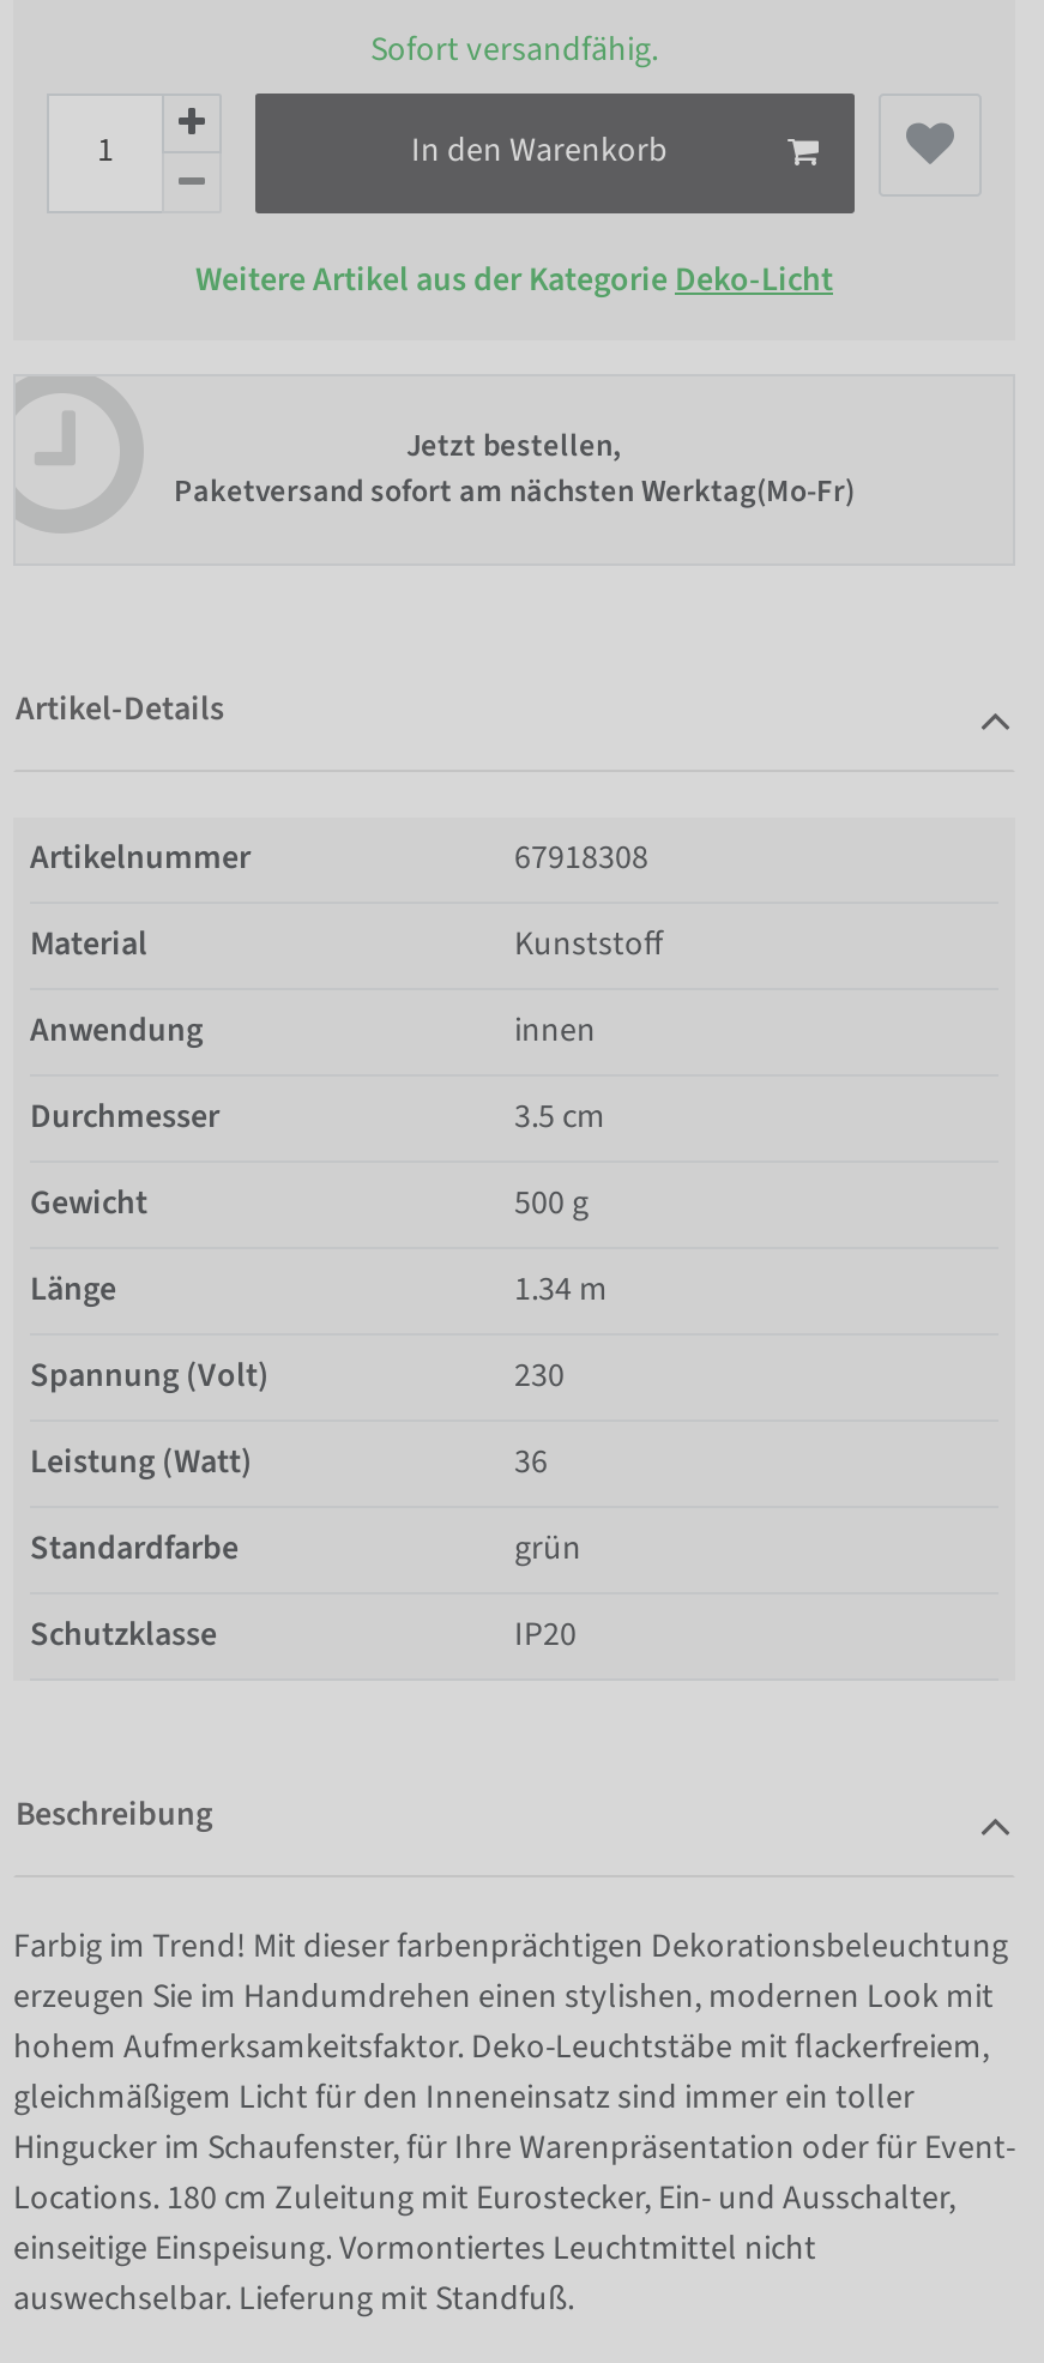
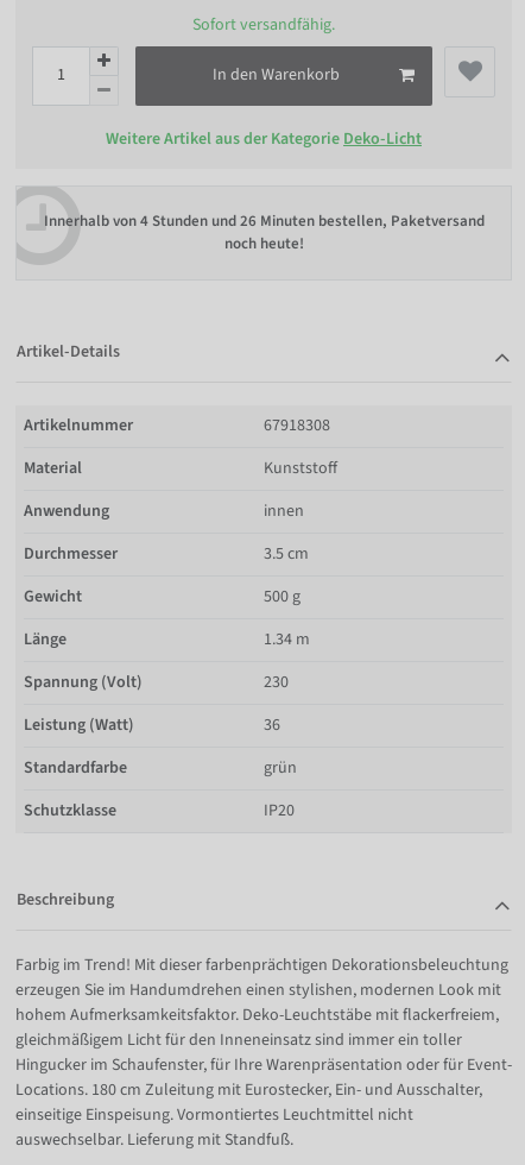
- Jetzt bestellen,
- Paketversand sofort am nächsten Werktag(Mo-Fr)
+ Innerhalb von4 Stunden und 26 Minuten bestellen, Paketversand
+ noch heute!
